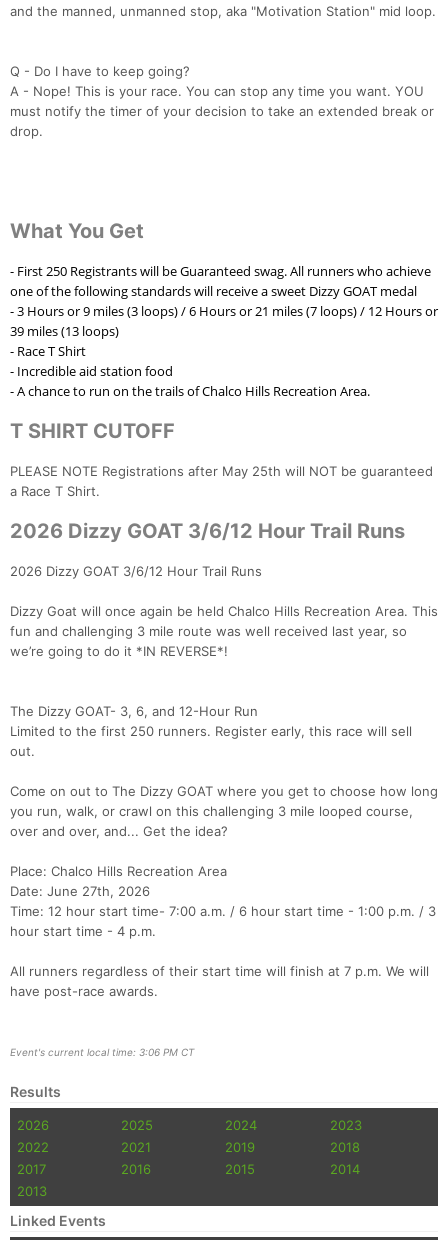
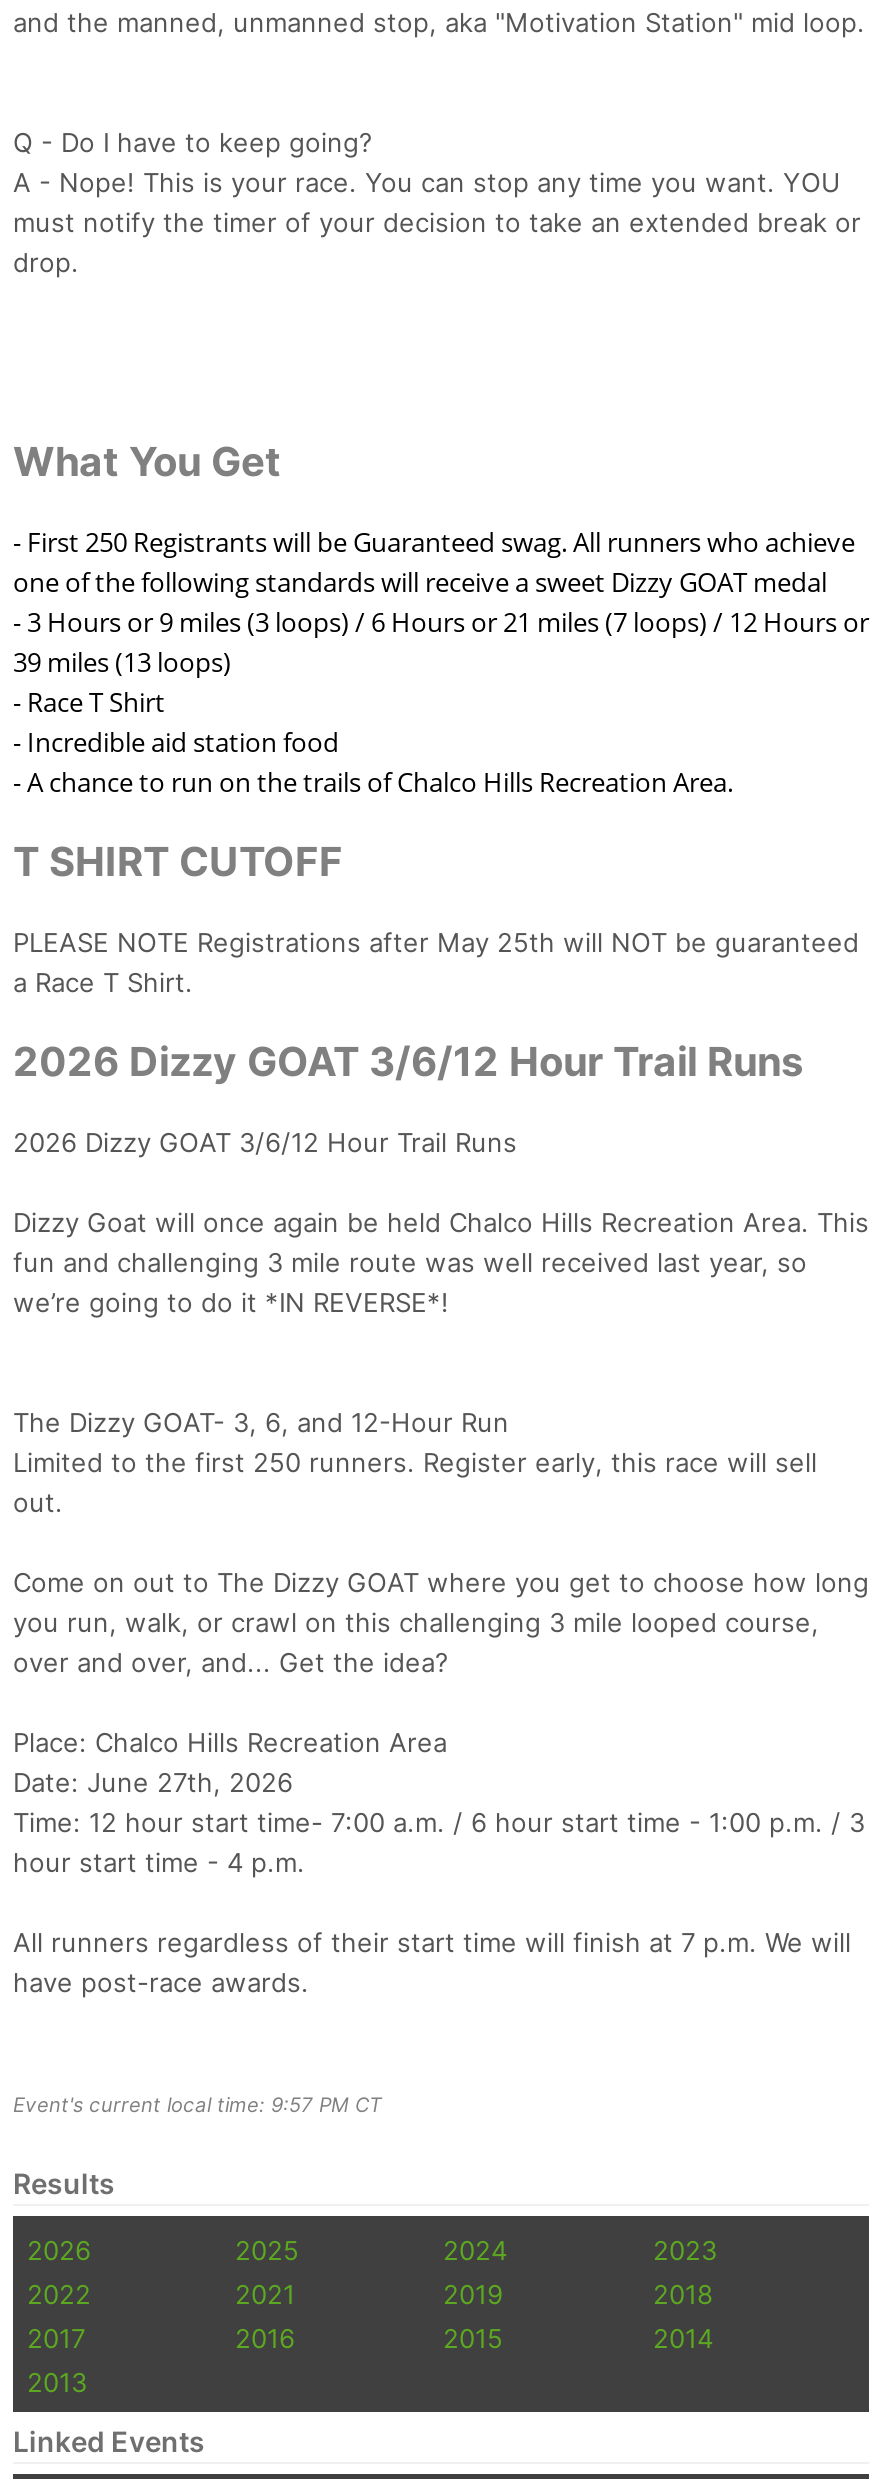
- Event's current local time: 3:06 PM CT
+ Event's current local time: 9:57 PM CT
